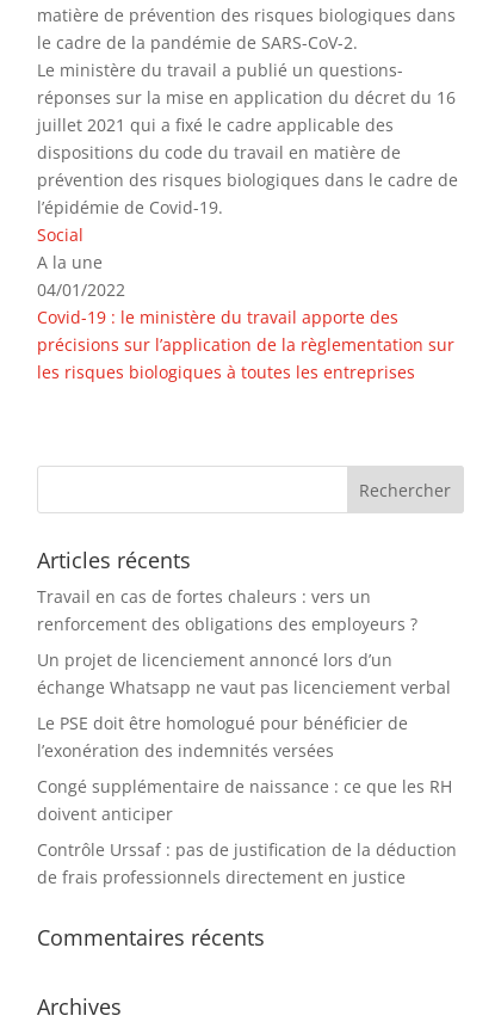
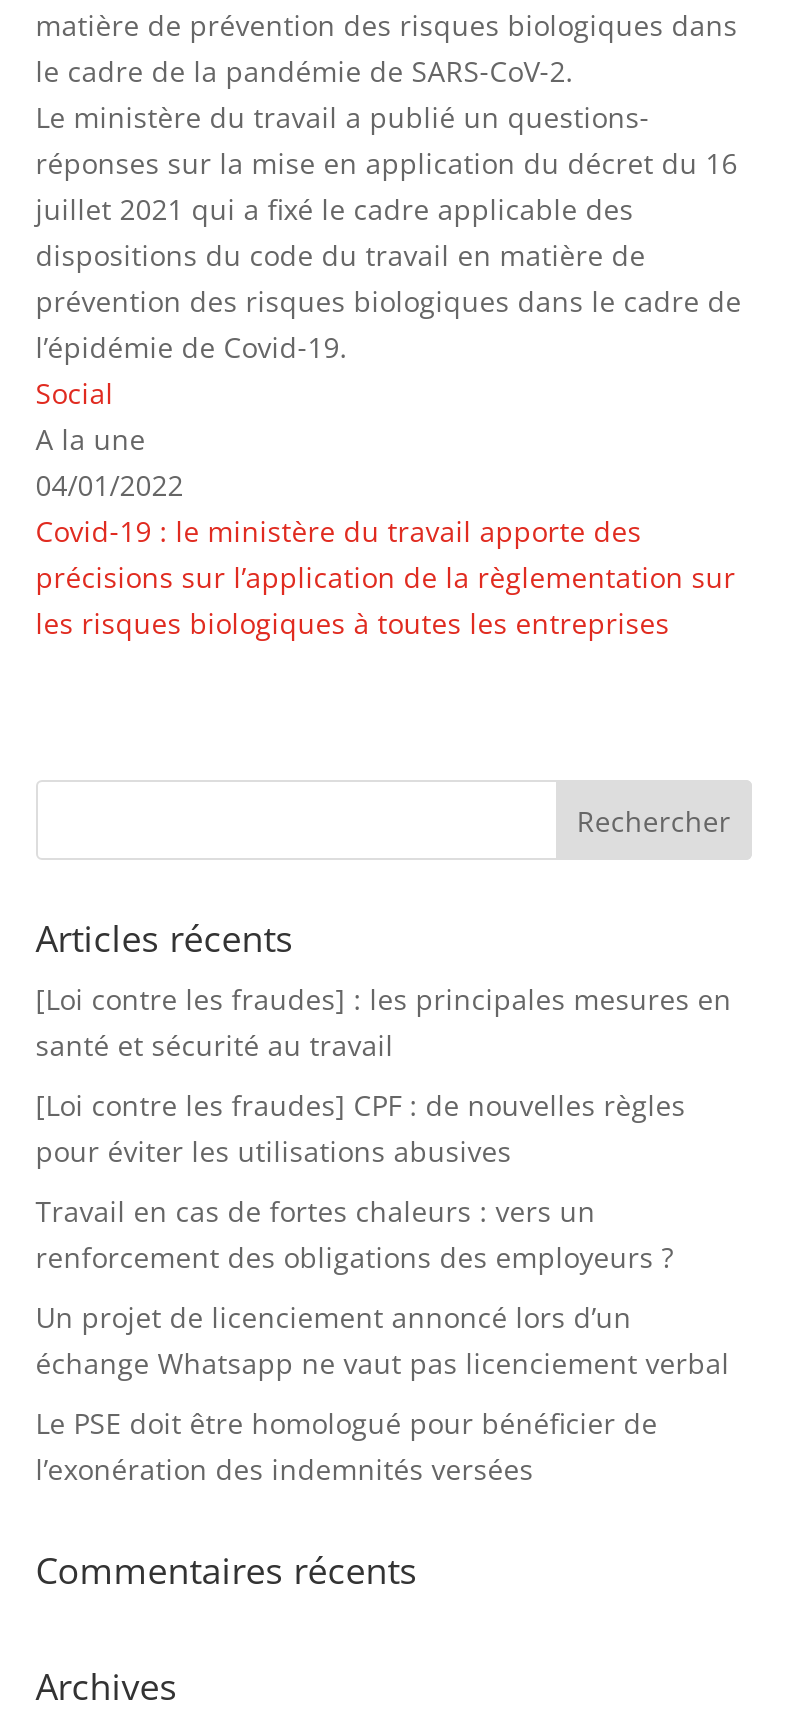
+ [Loi contre les fraudes] : les principales mesures en
+ santé et sécurité au travail
+ [Loi contre les fraudes] CPF : de nouvelles règles
+ pour éviter les utilisations abusives

moved down: Travail en cas de fortes chaleurs : vers un | renforcement des obligations des employeurs ? | Un projet de licenciement annoncé lors d’un | échange Whatsapp ne vaut pas licenciement verbal | Le PSE doit être homologué pour bénéficier de | l’exonération des indemnités versées

- Congé supplémentaire de naissance : ce que les RH
- doivent anticiper
- Contrôle Urssaf : pas de justification de la déduction
- de frais professionnels directement en justice
